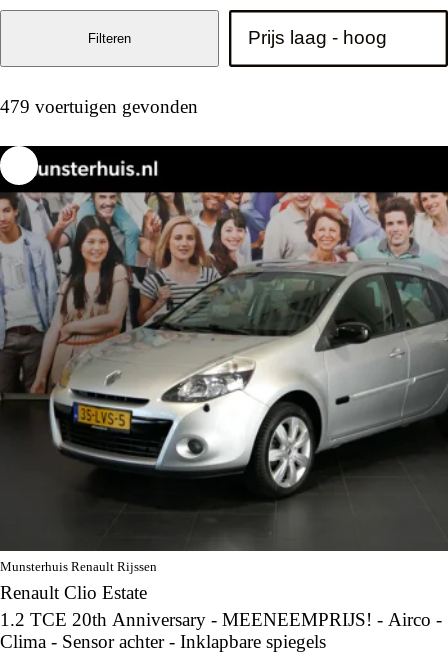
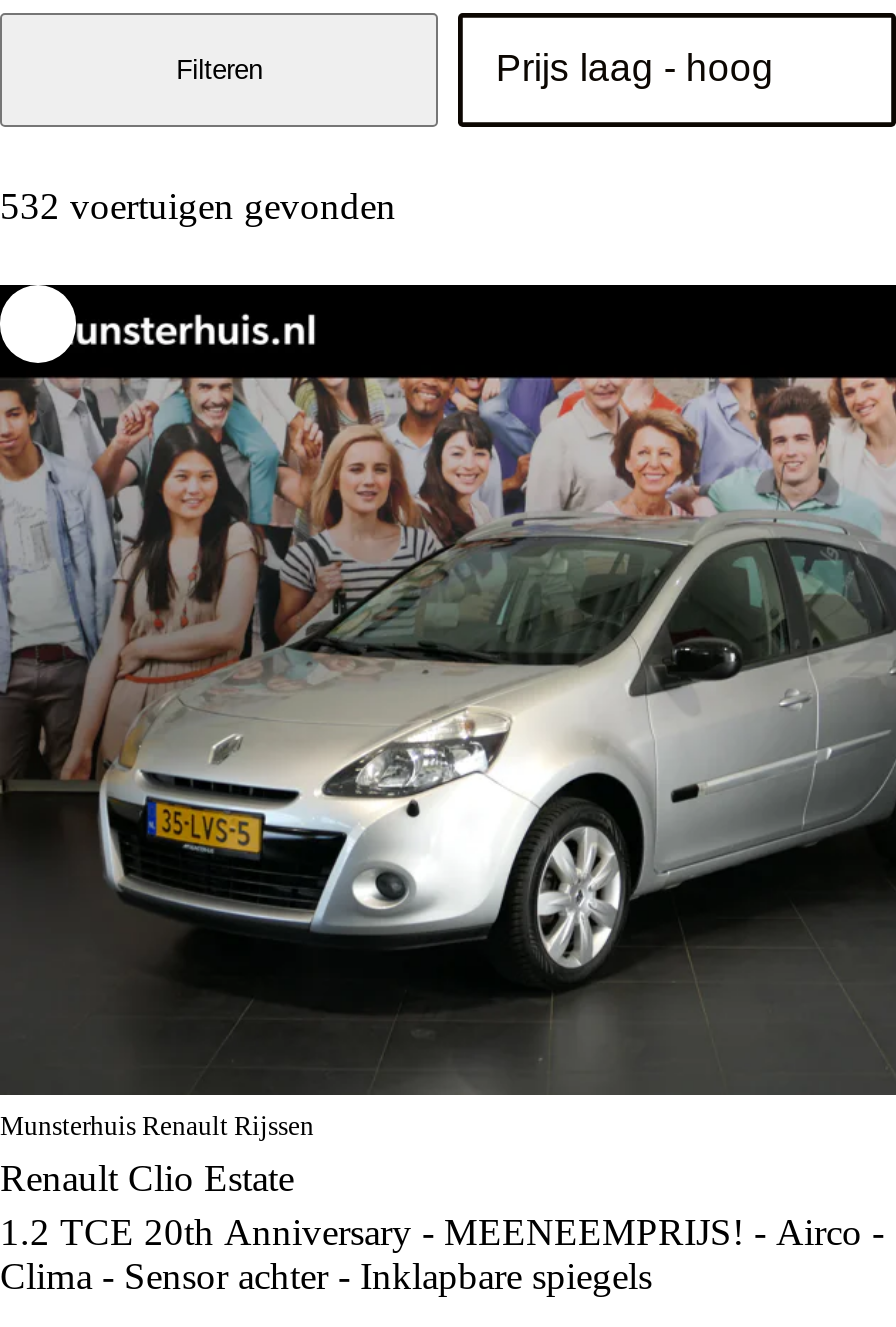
- 479 voertuigen gevonden
+ 532 voertuigen gevonden
